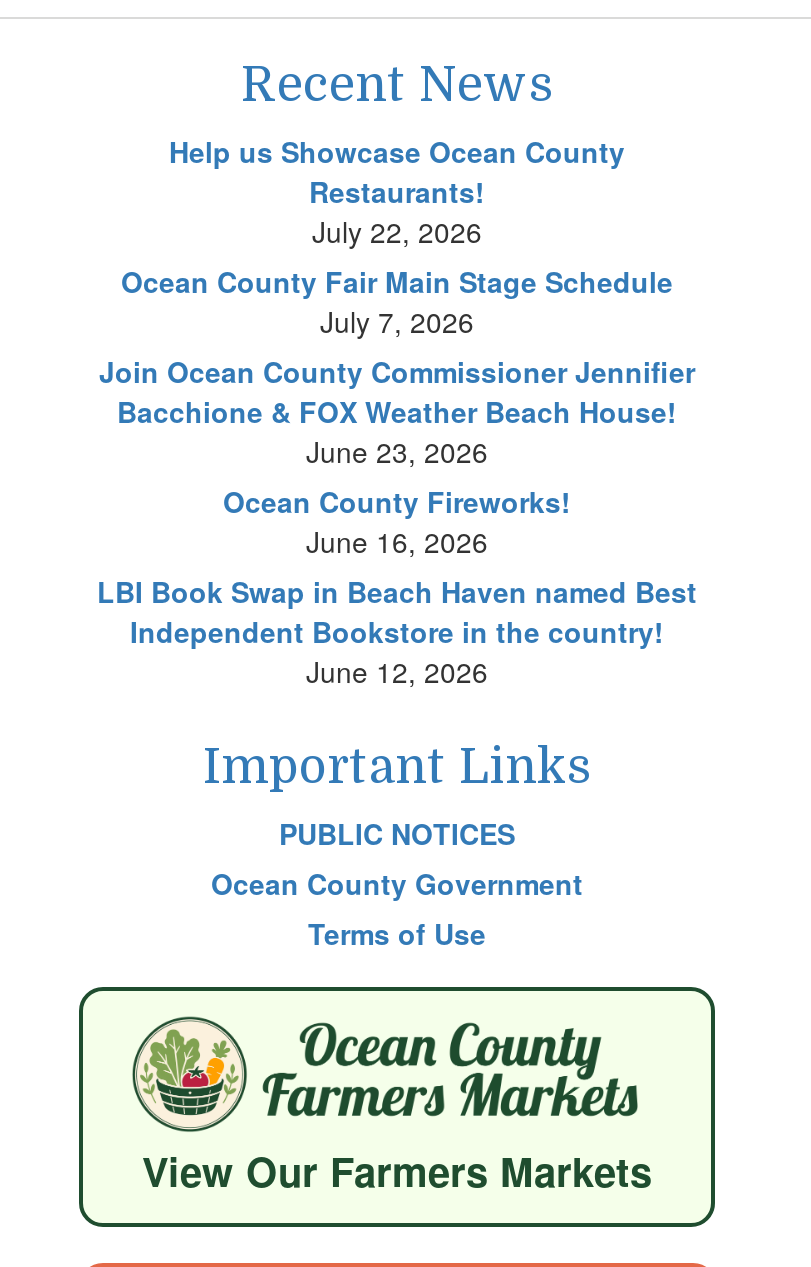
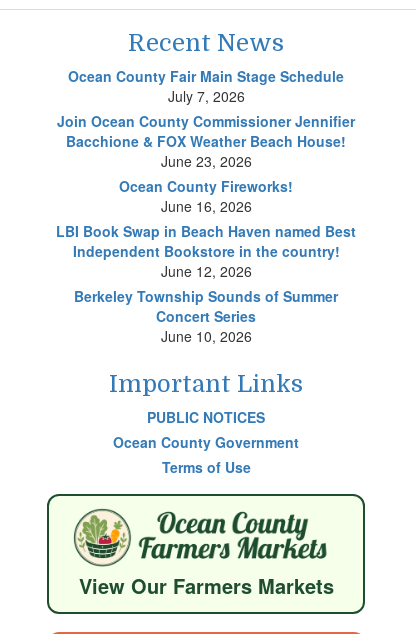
- Help us Showcase Ocean County
- Restaurants!
- July 22, 2026

moved up: Ocean County Fair Main Stage Schedule | July 7, 2026 | Join Ocean County Commissioner Jennifier | ... | Independent Bookstore in the country! | June 12, 2026

+ Berkeley Township Sounds of Summer
+ Concert Series
+ June 10, 2026
